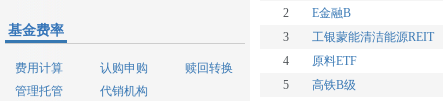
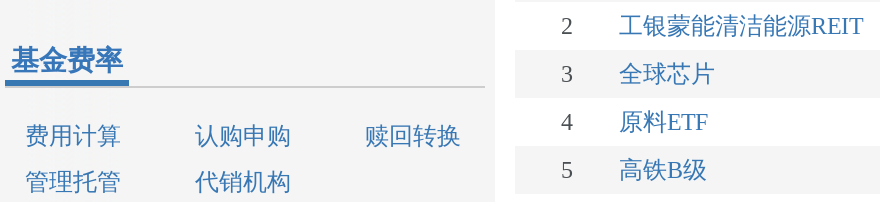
- E金融B

moved up: 工银蒙能清洁能源REIT

+ 全球芯片
